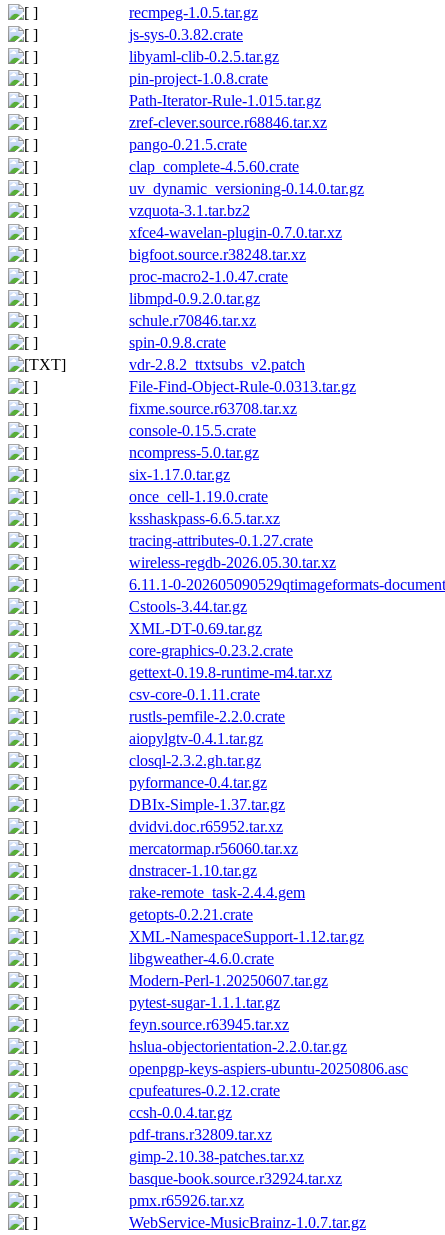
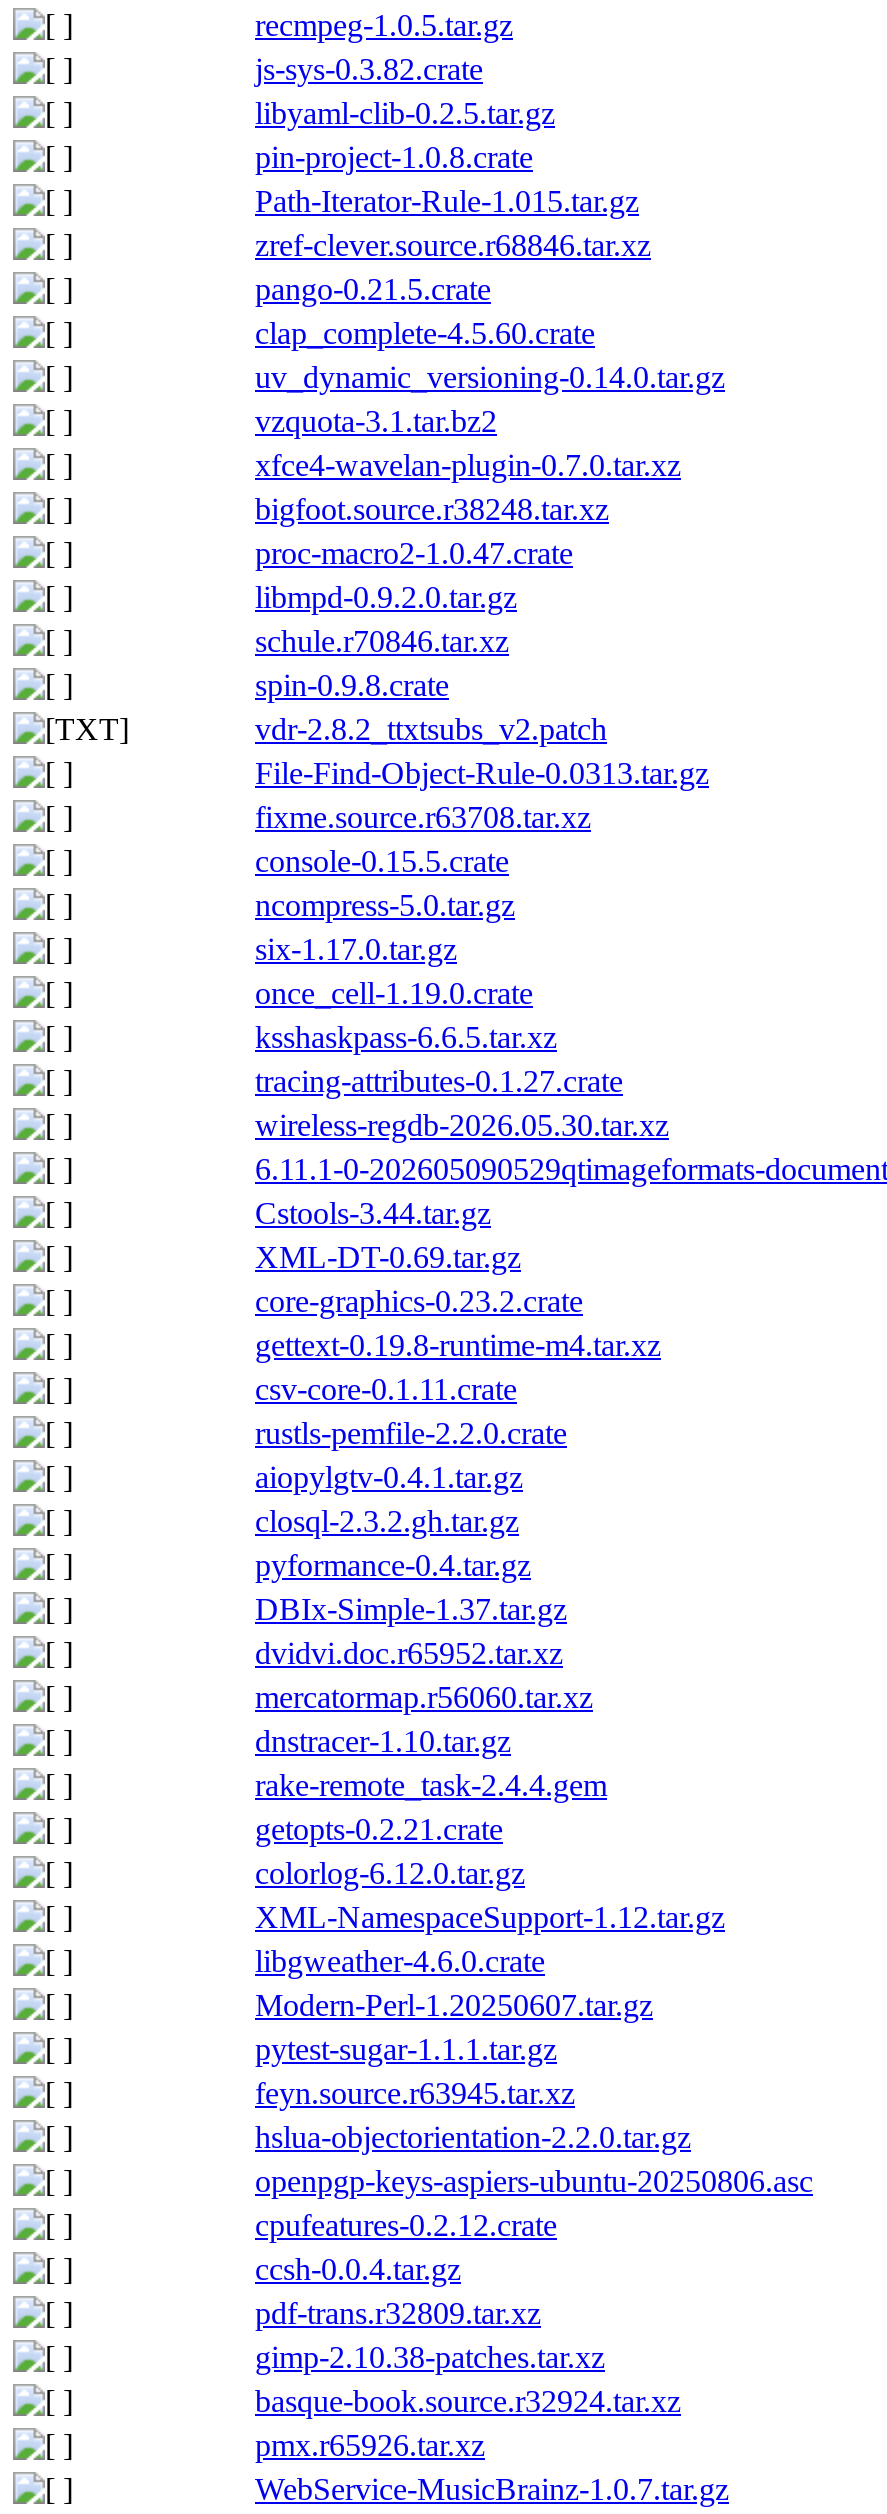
+ colorlog-6.12.0.tar.gz
